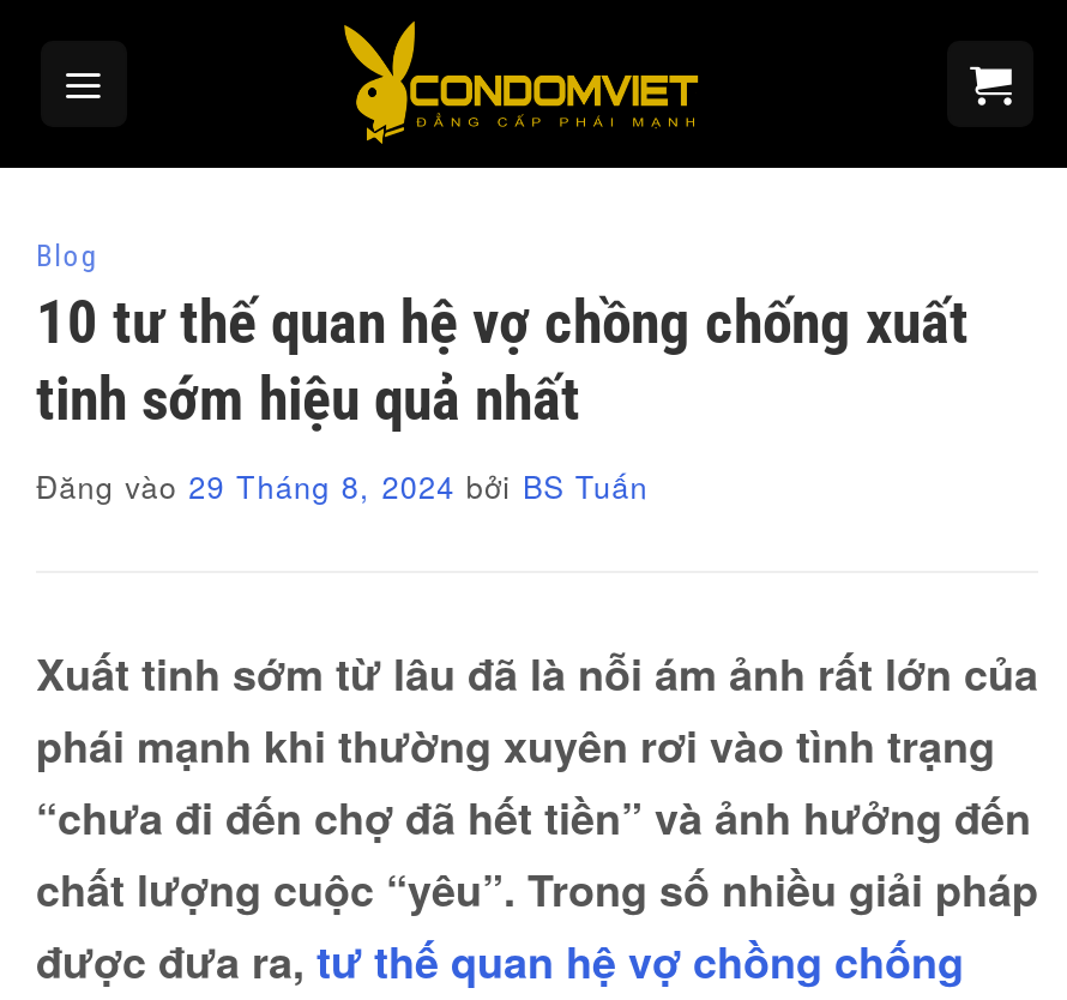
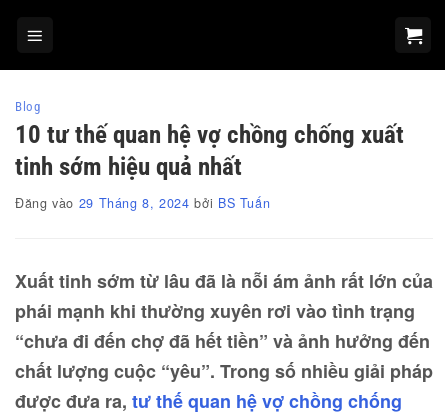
- [image]
